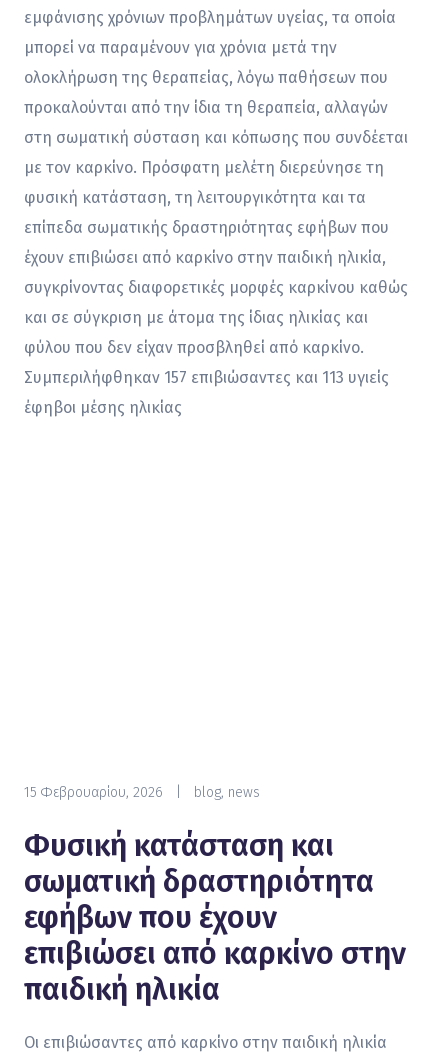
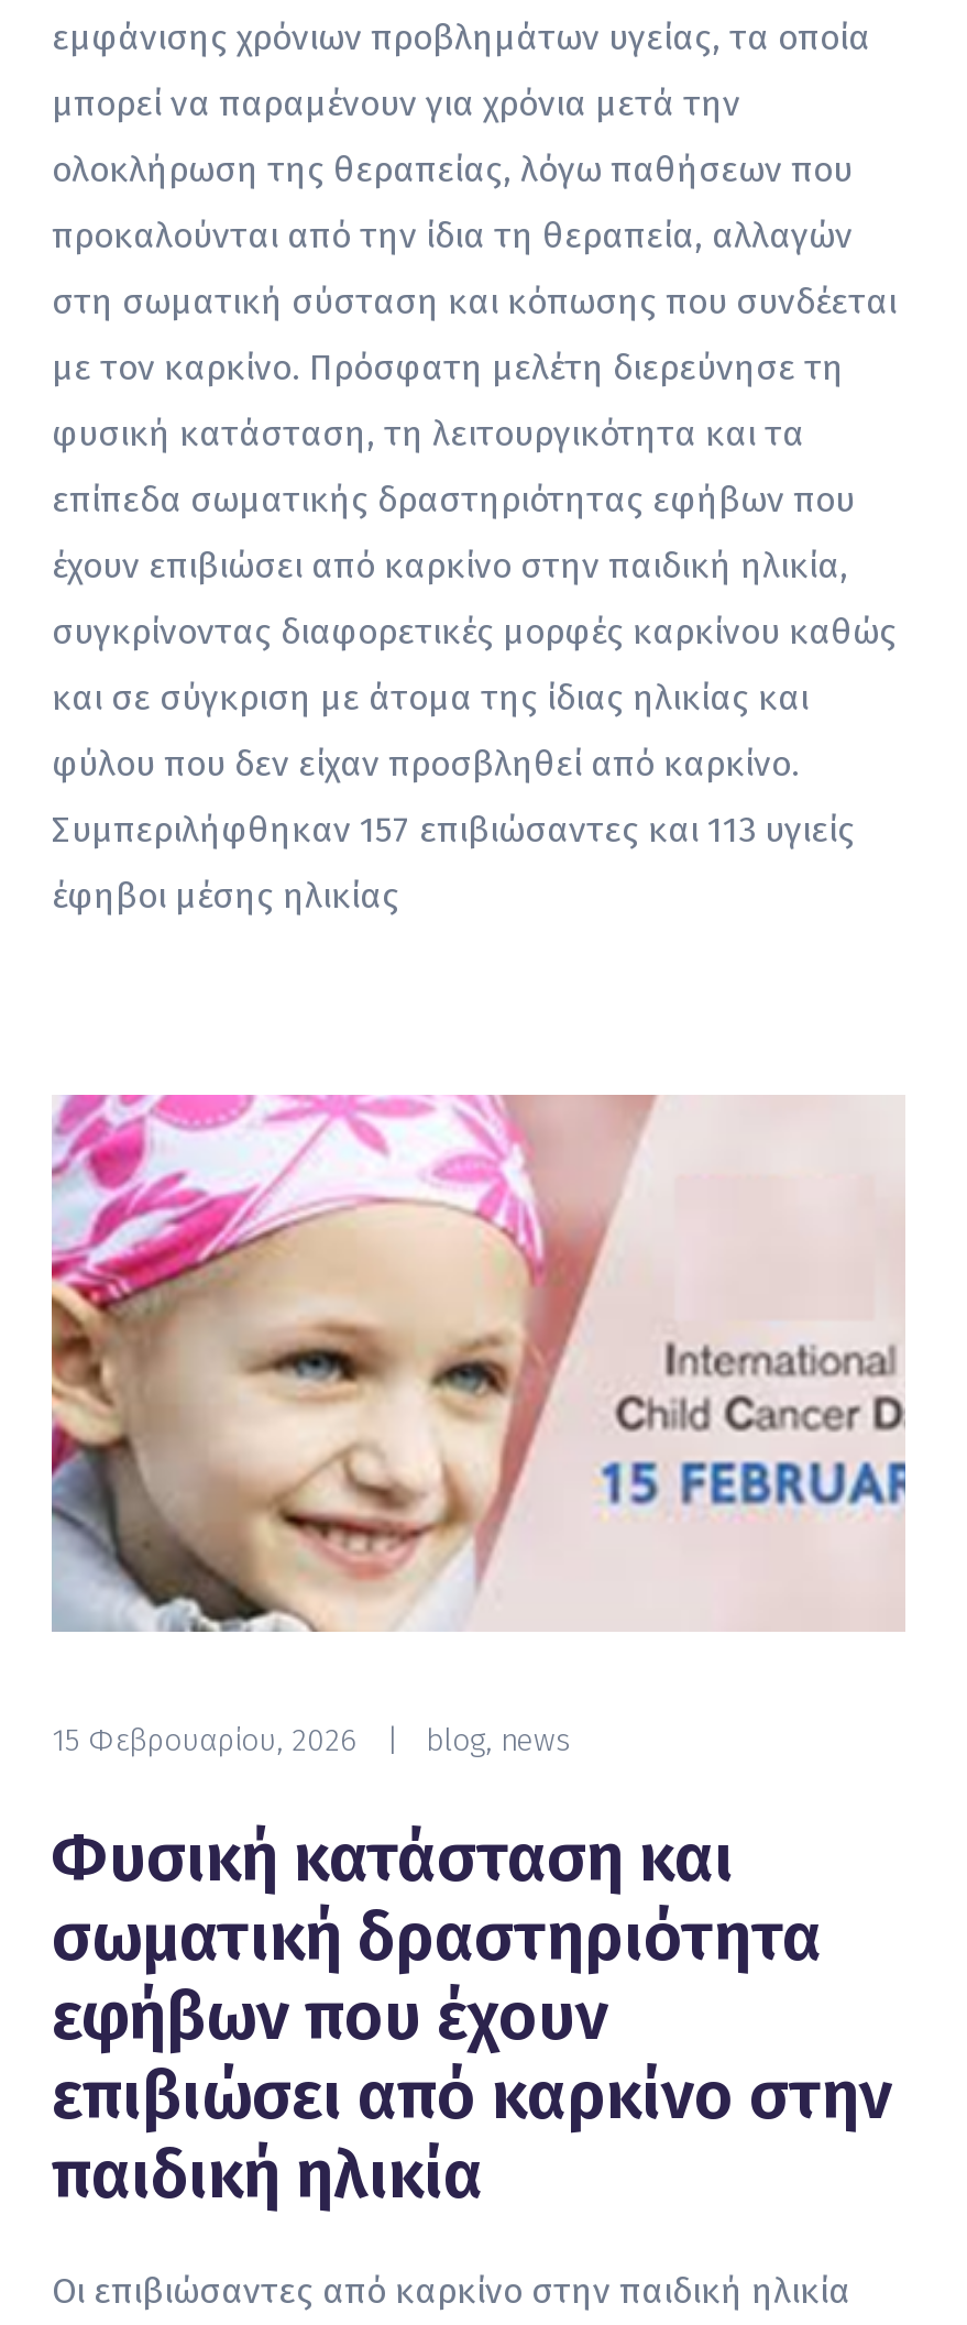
+ [image]
